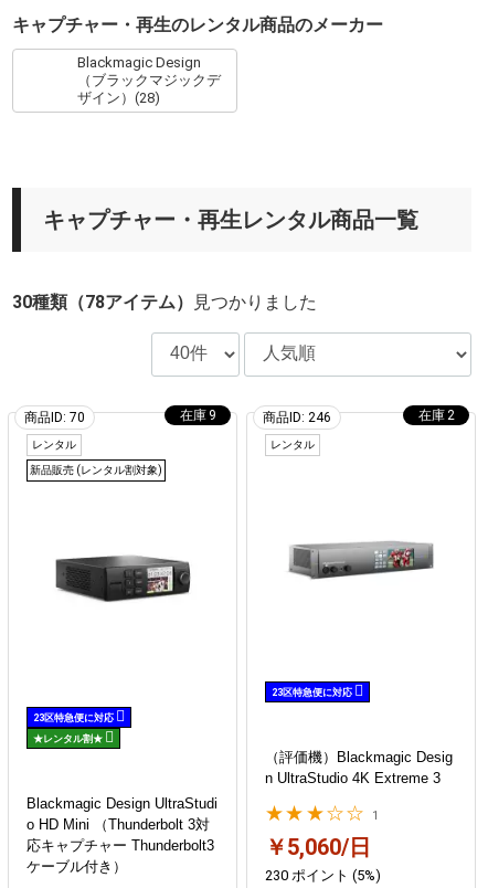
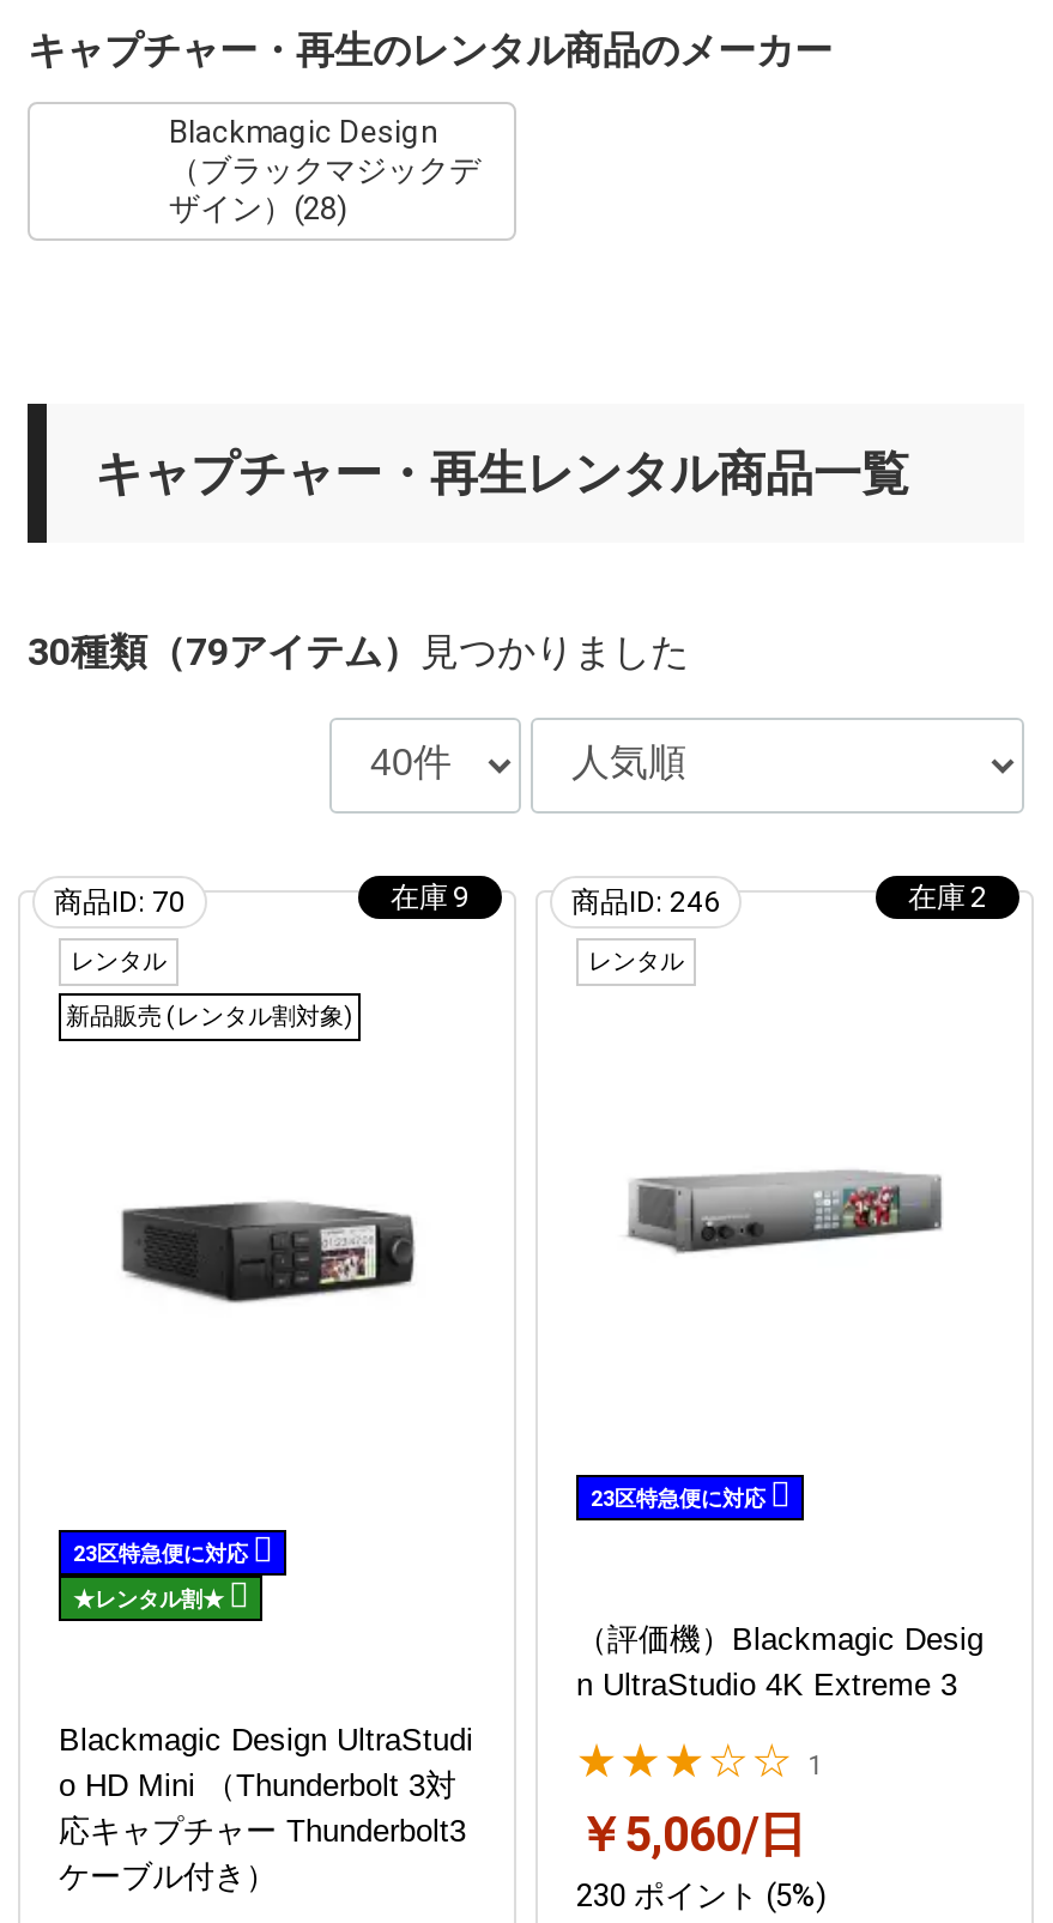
- 30種類（78アイテム）見つかりました
+ 30種類（79アイテム）見つかりました
